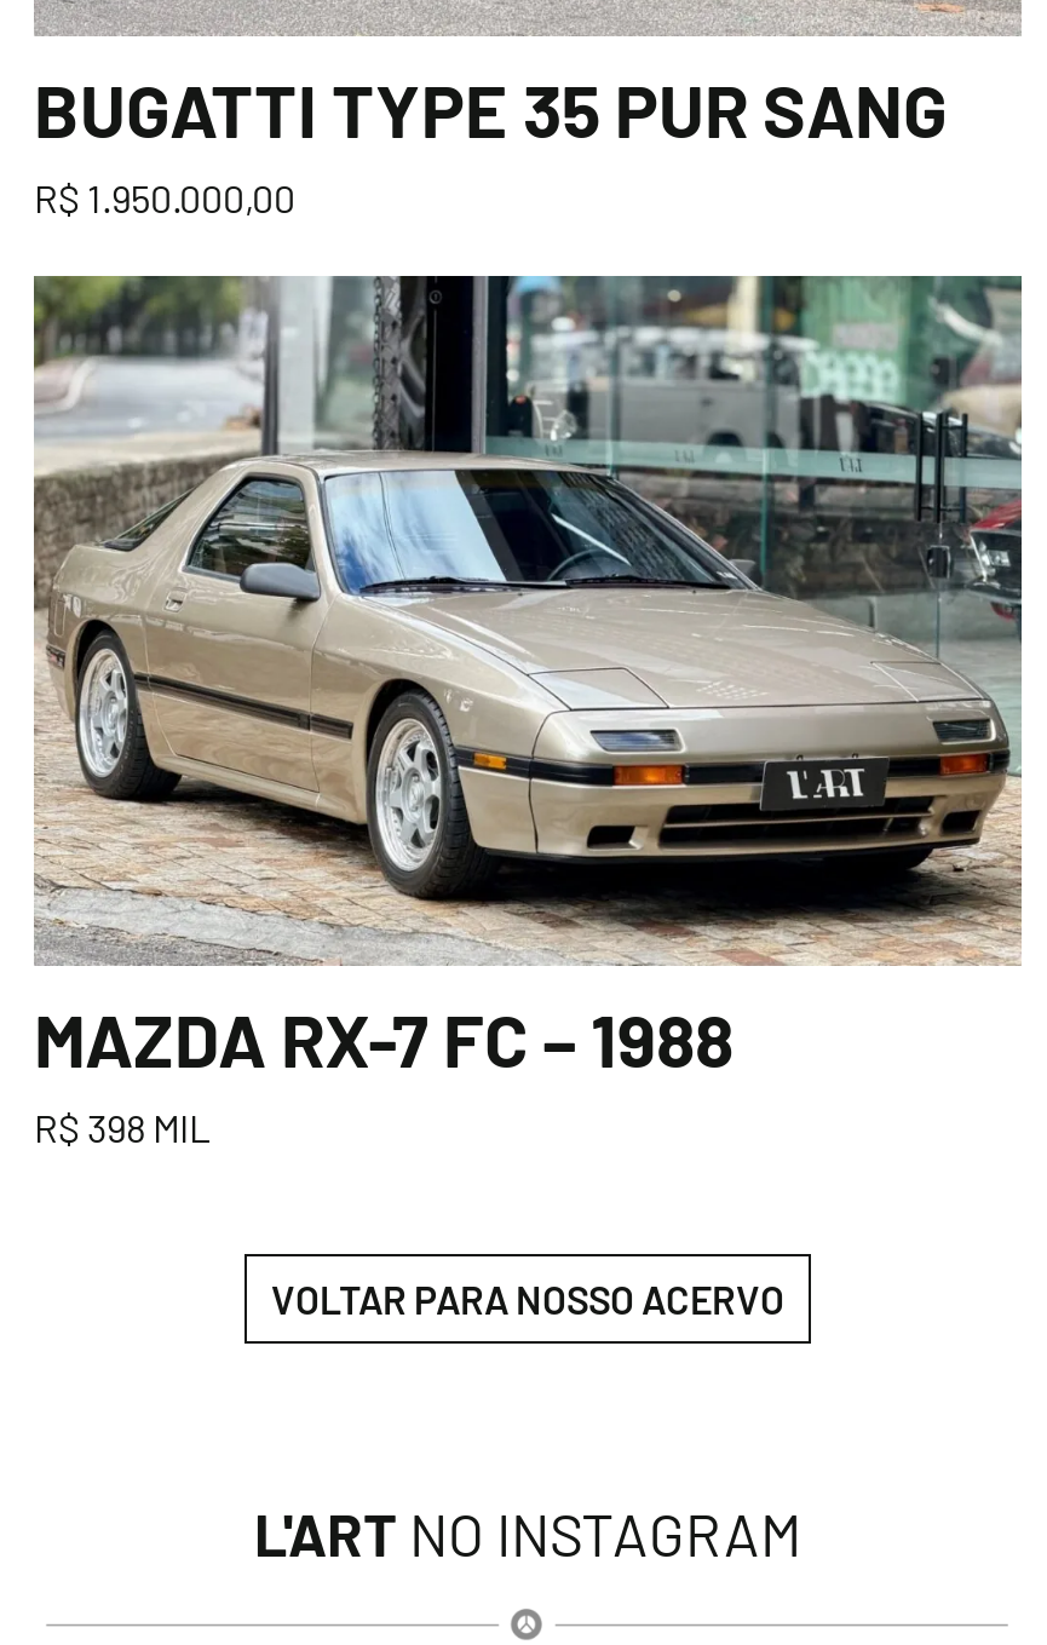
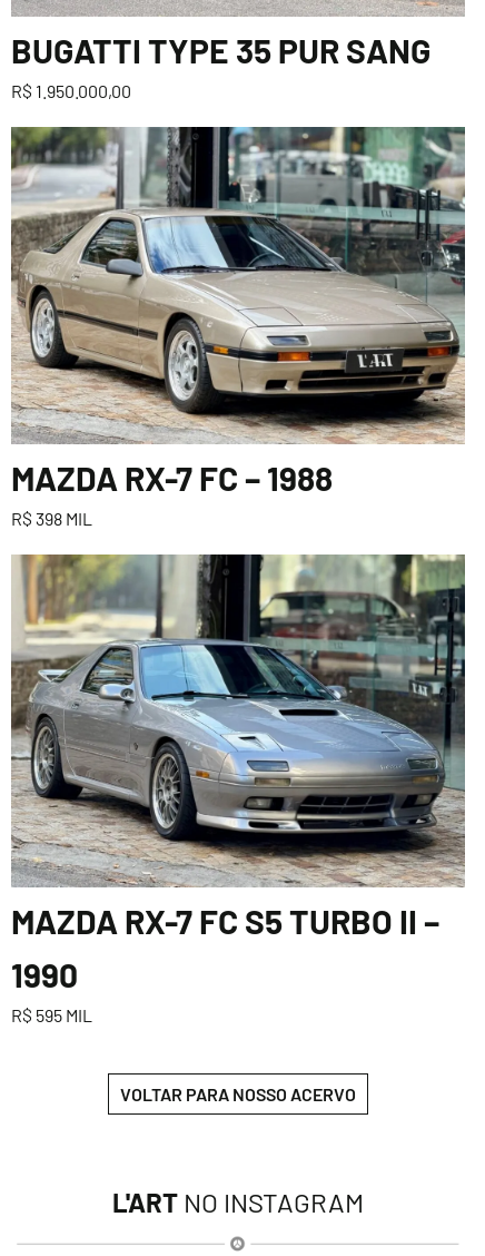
+ [image]
+ MAZDA RX-7 FC S5 TURBO II –
+ 1990
+ R$ 595 MIL
